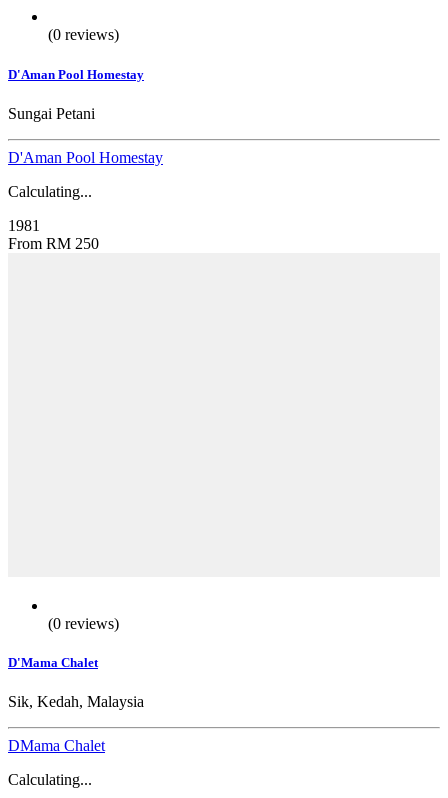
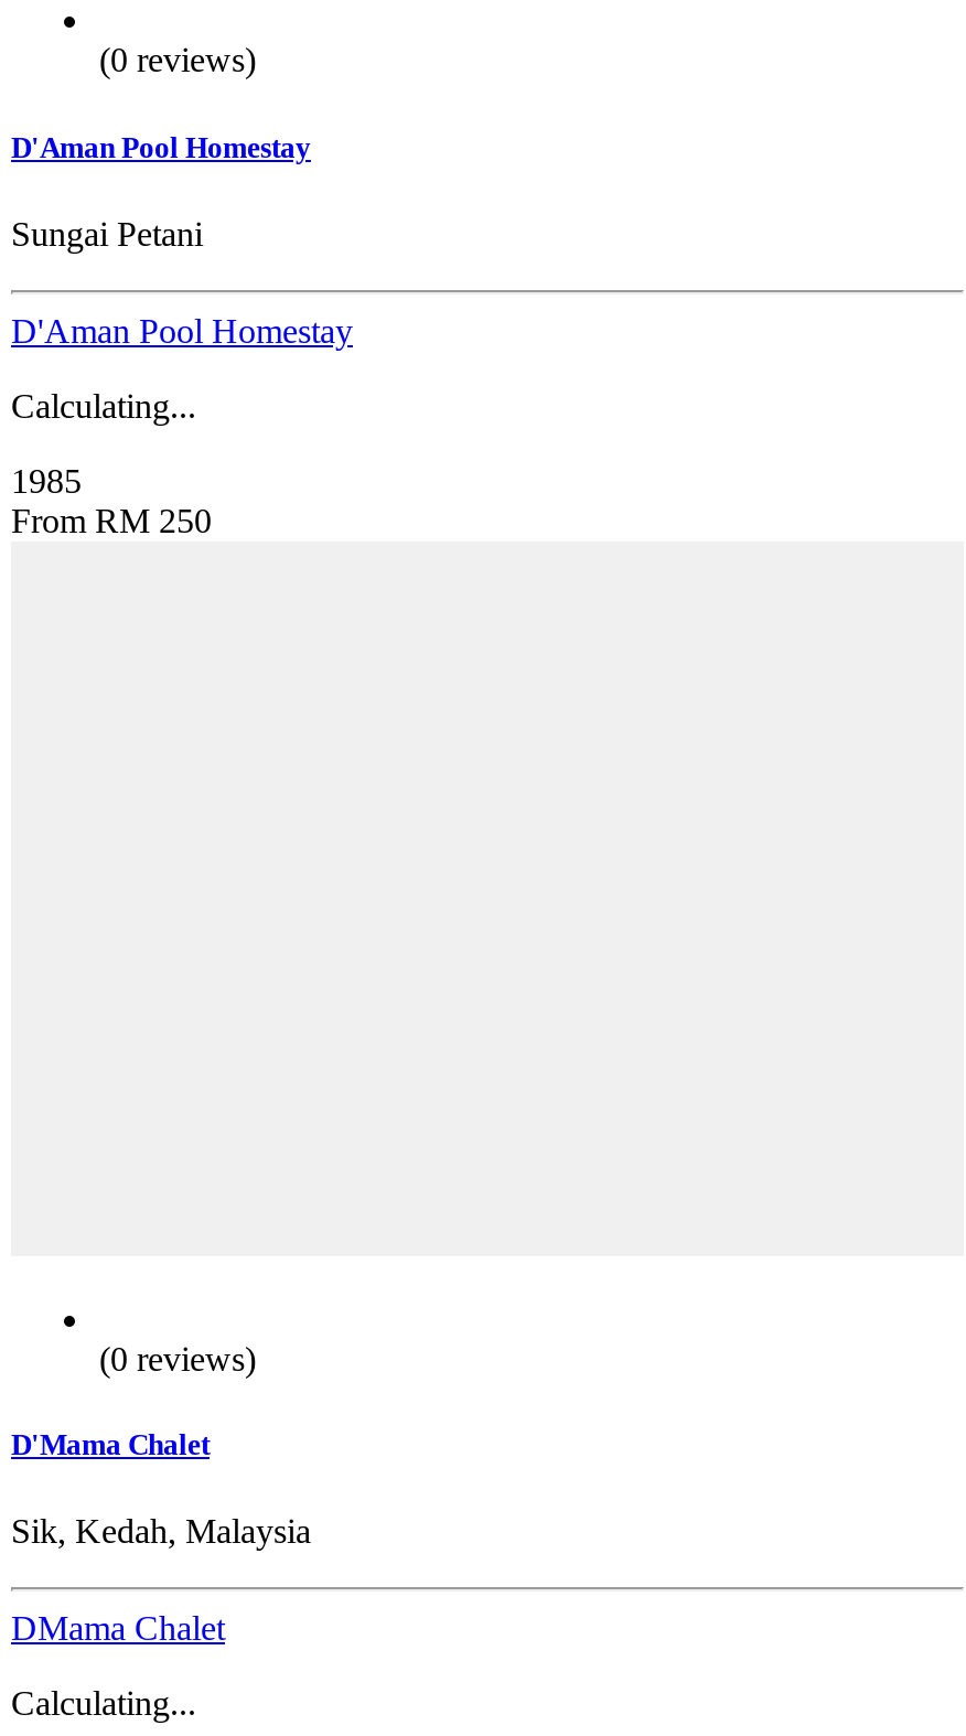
- 1981
+ 1985
